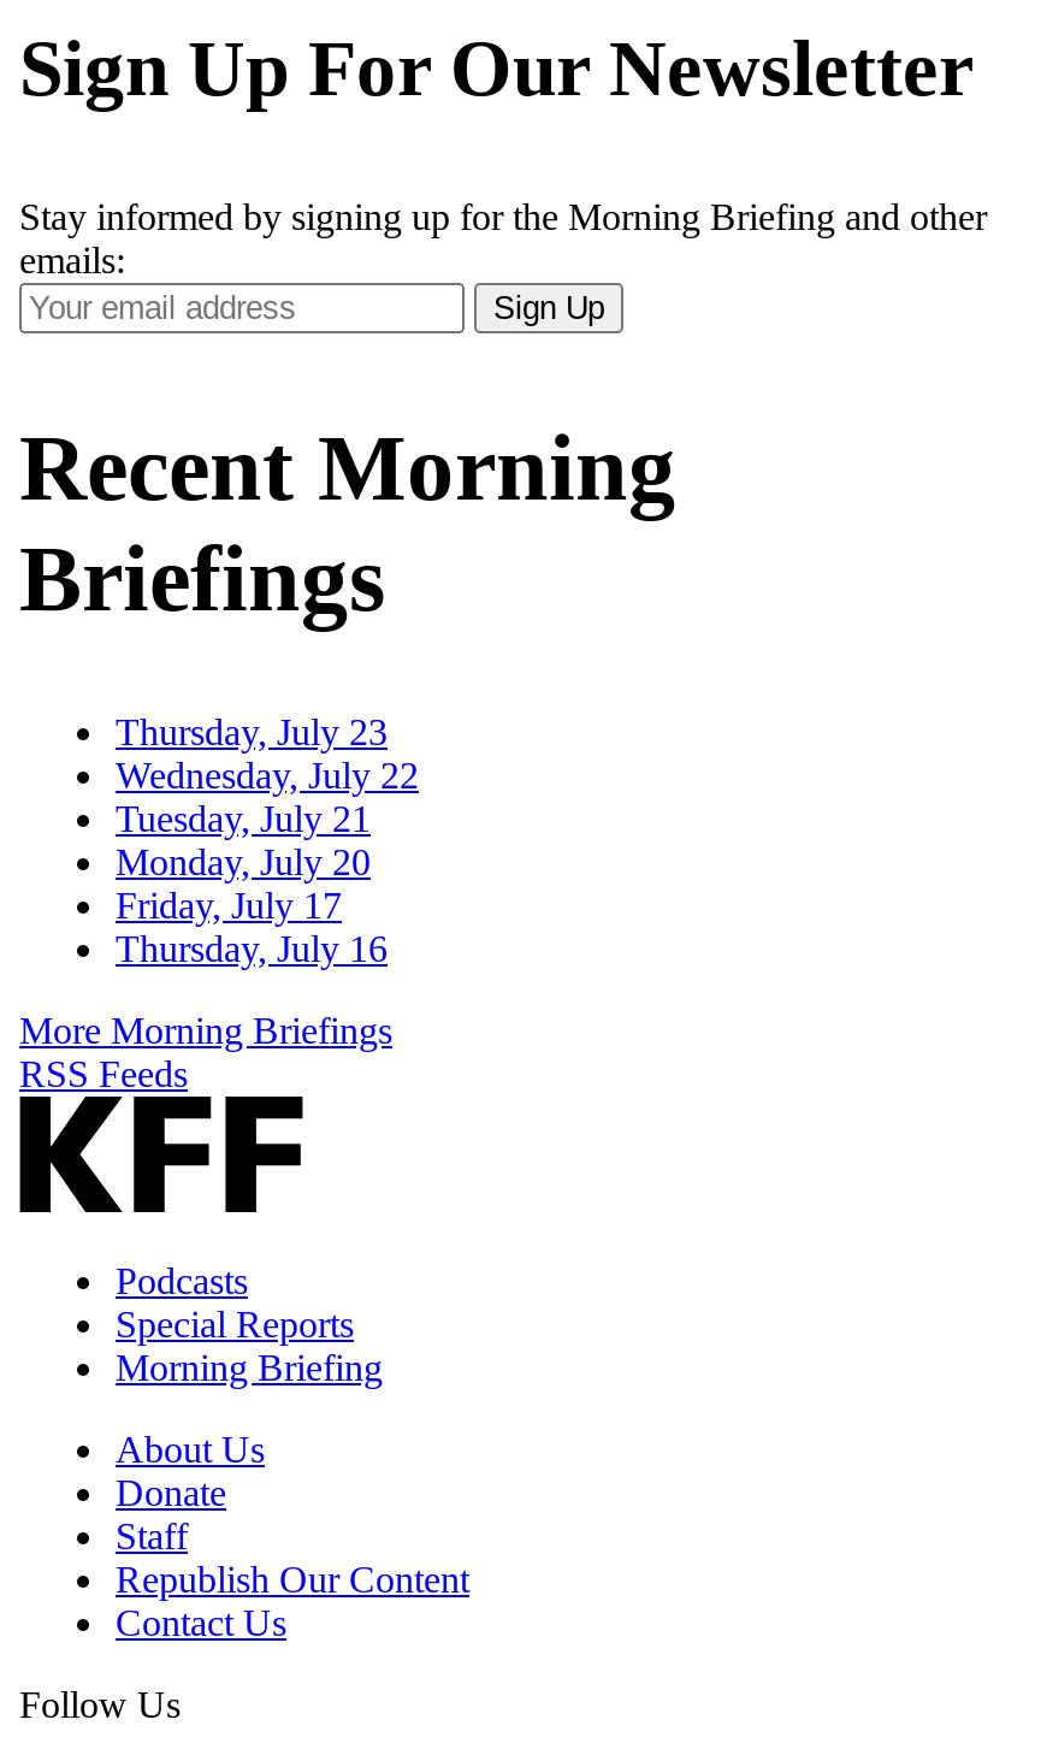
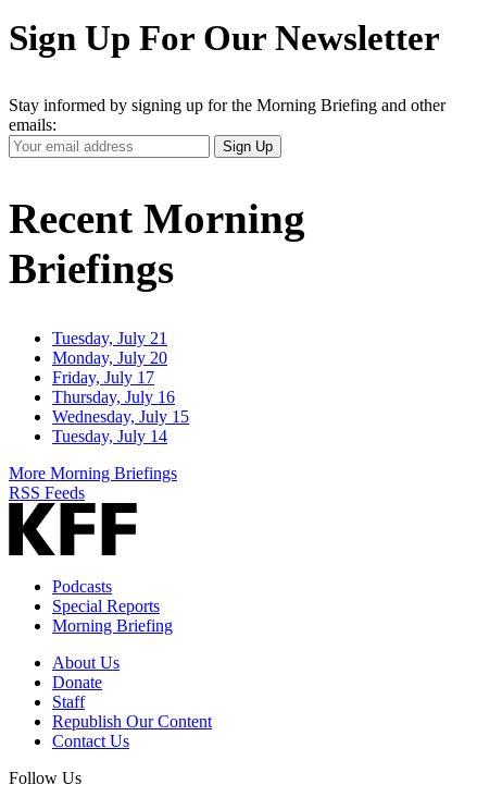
- Thursday, July 23
- Wednesday, July 22

moved up: Tuesday, July 21 | Monday, July 20 | Friday, July 17 | Thursday, July 16

+ Wednesday, July 15
+ Tuesday, July 14
